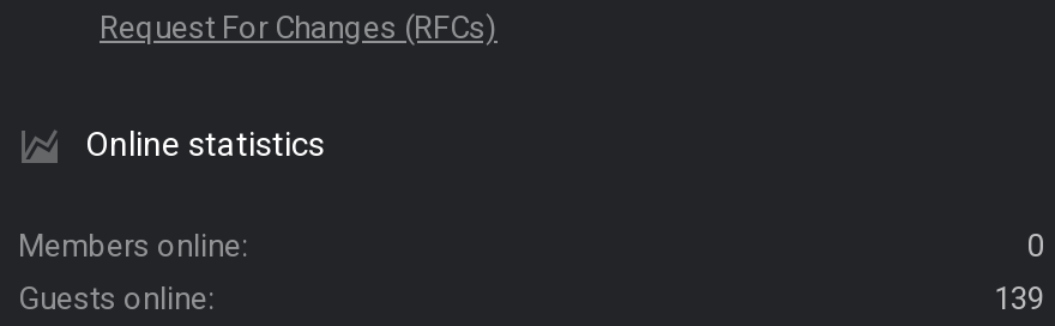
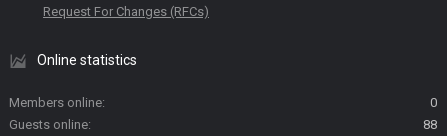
- 139
+ 88
